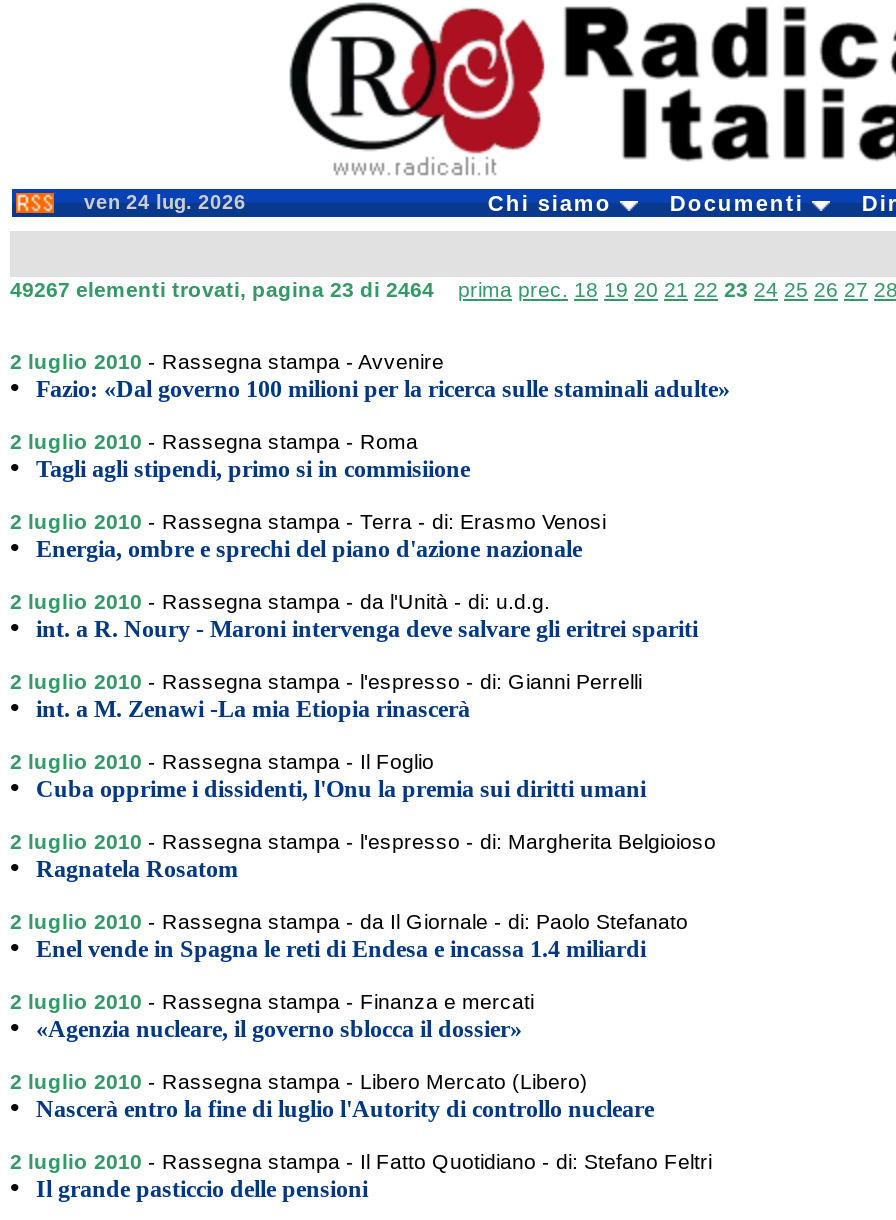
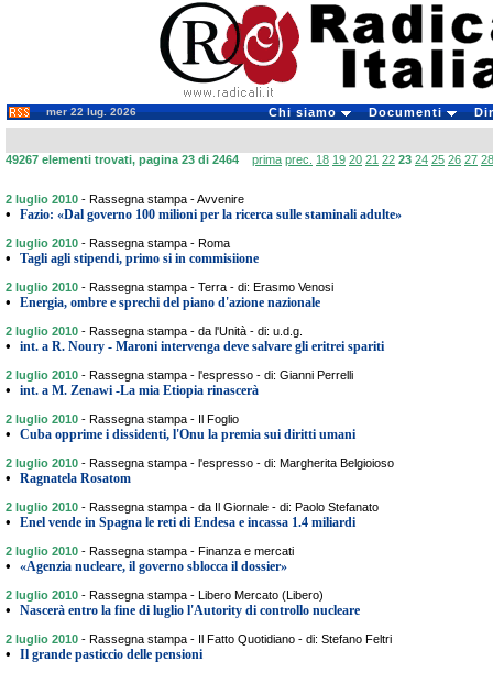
- ven 24 lug. 2026
+ mer 22 lug. 2026
